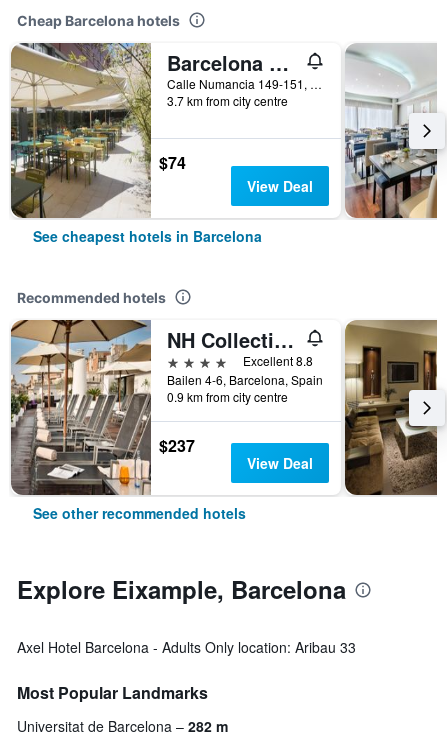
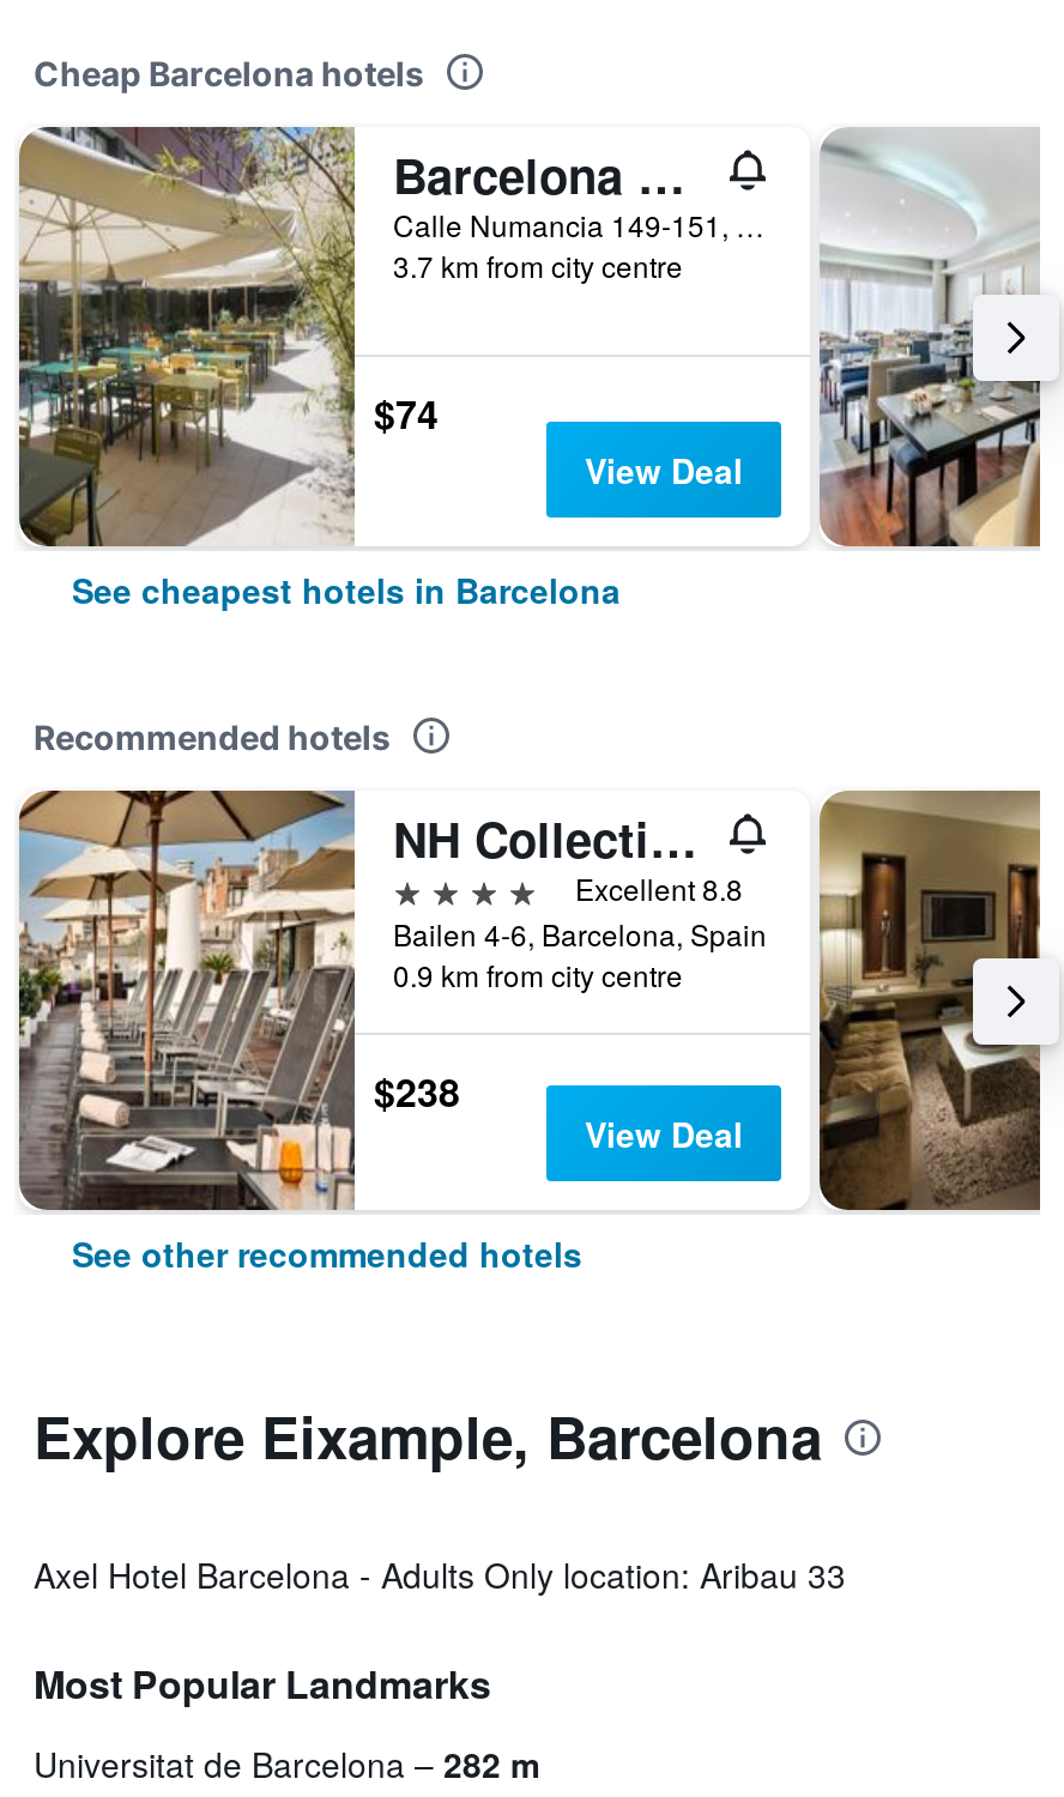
- $237
+ $238
